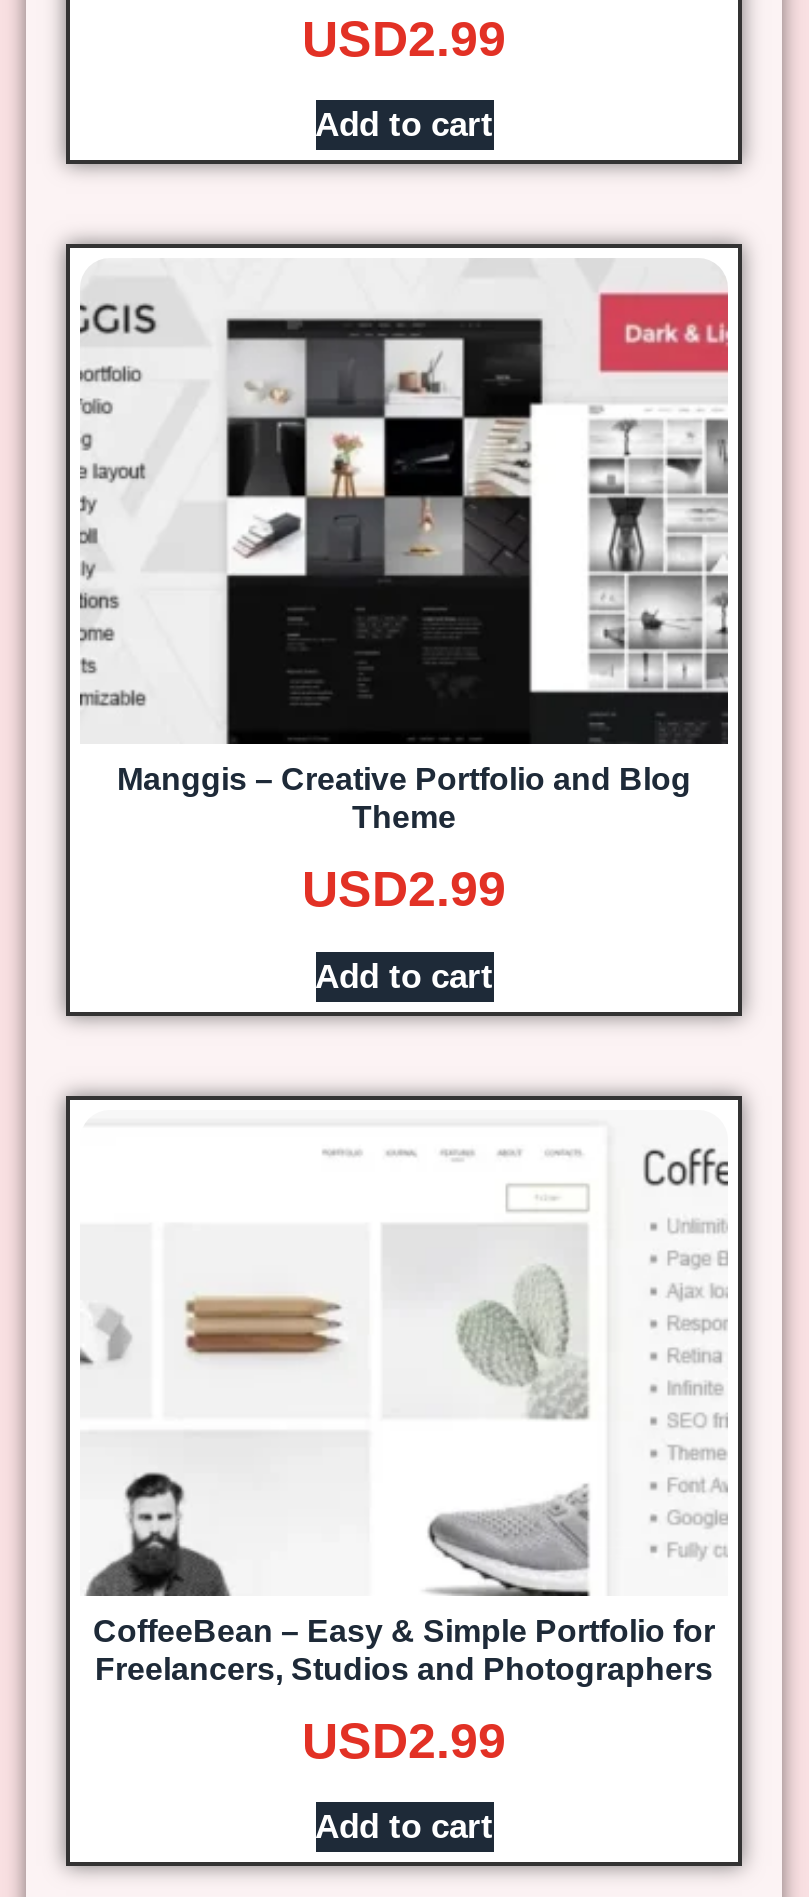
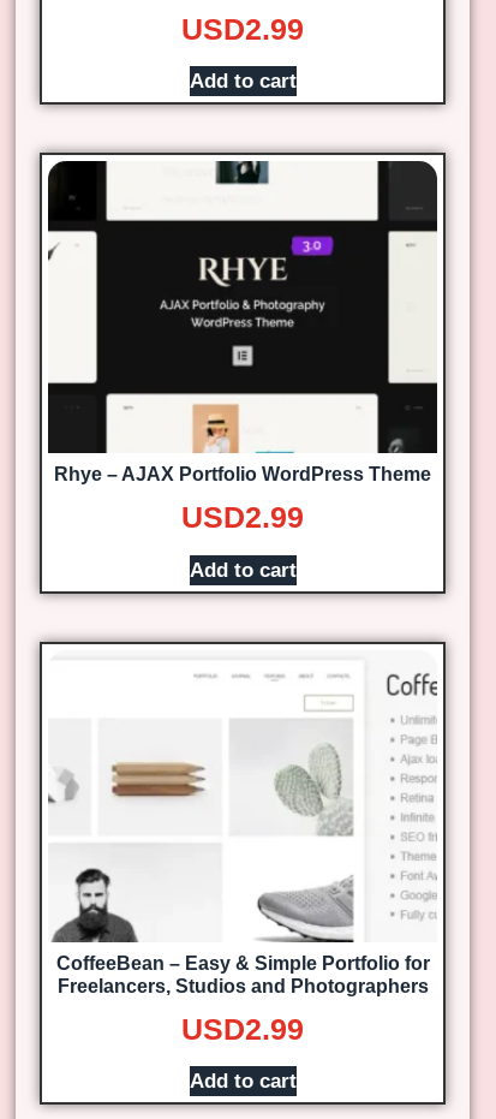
- [image]
- Manggis – Creative Portfolio and Blog
- Theme
+ [image]
+ Rhye – AJAX Portfolio WordPress Theme
